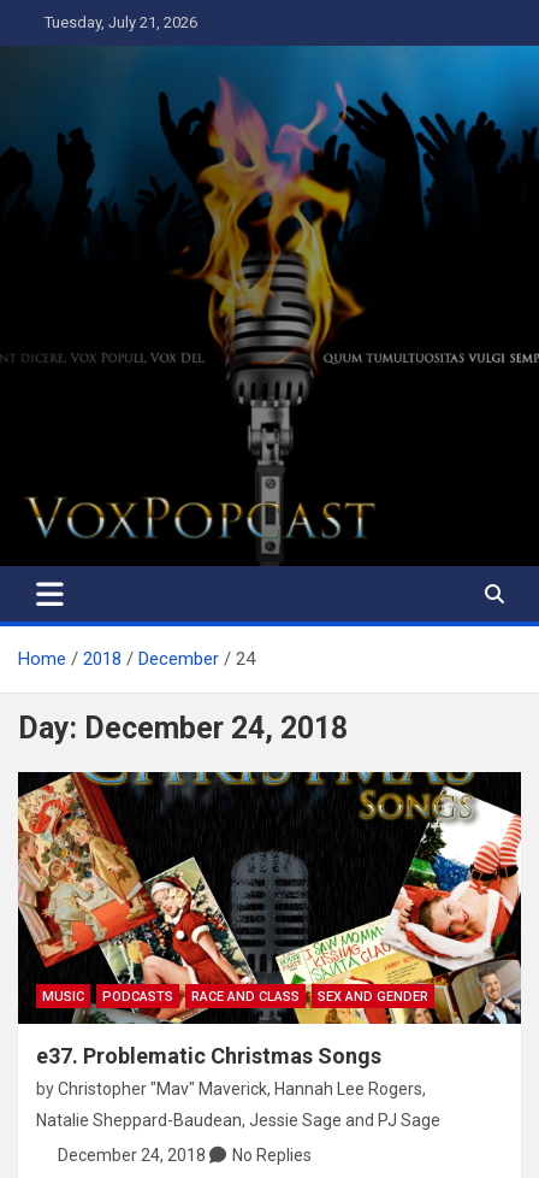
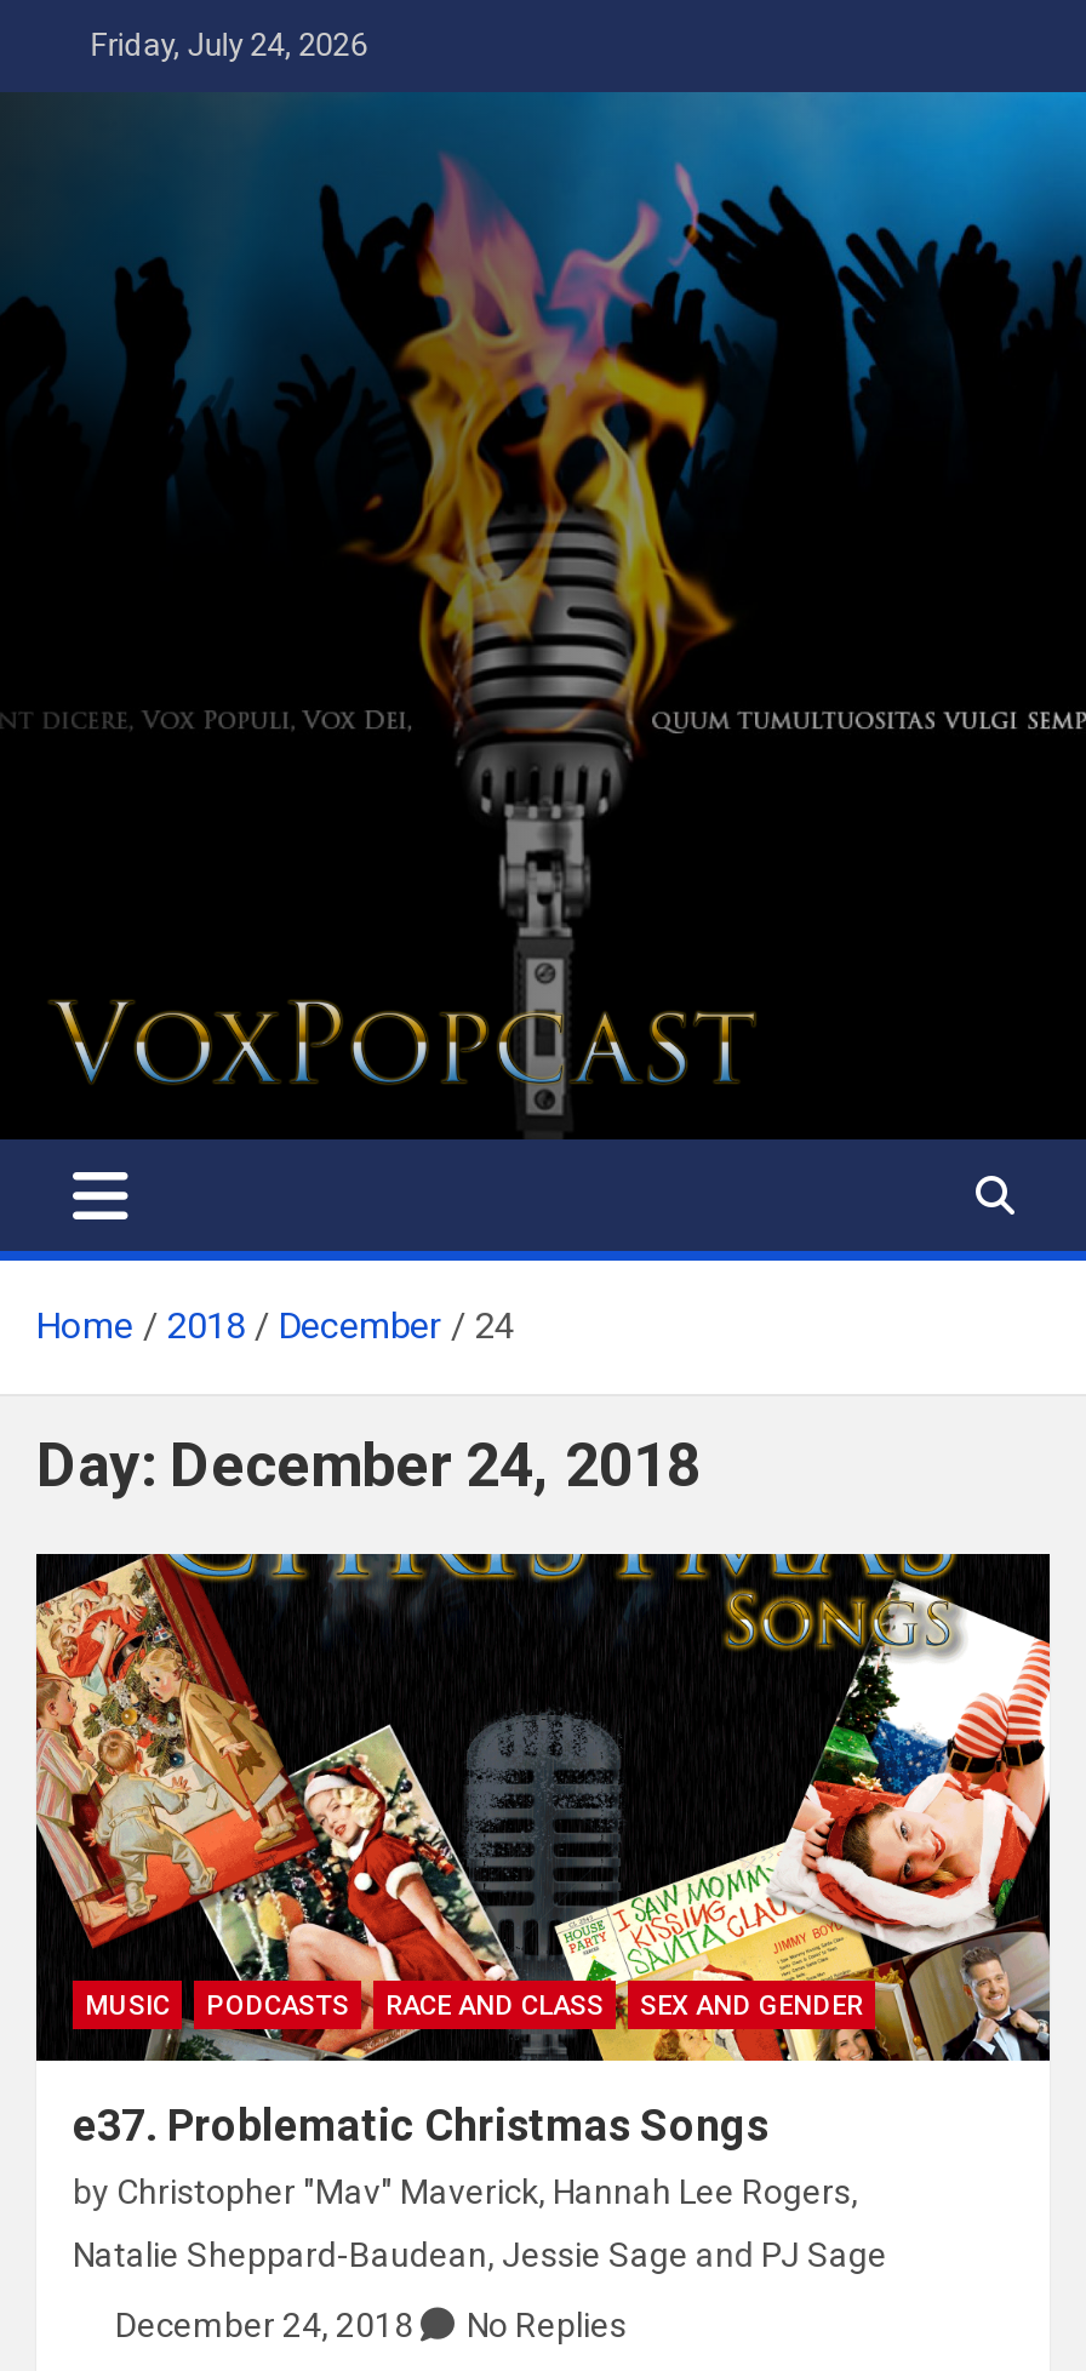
- Tuesday, July 21, 2026
+ Friday, July 24, 2026
